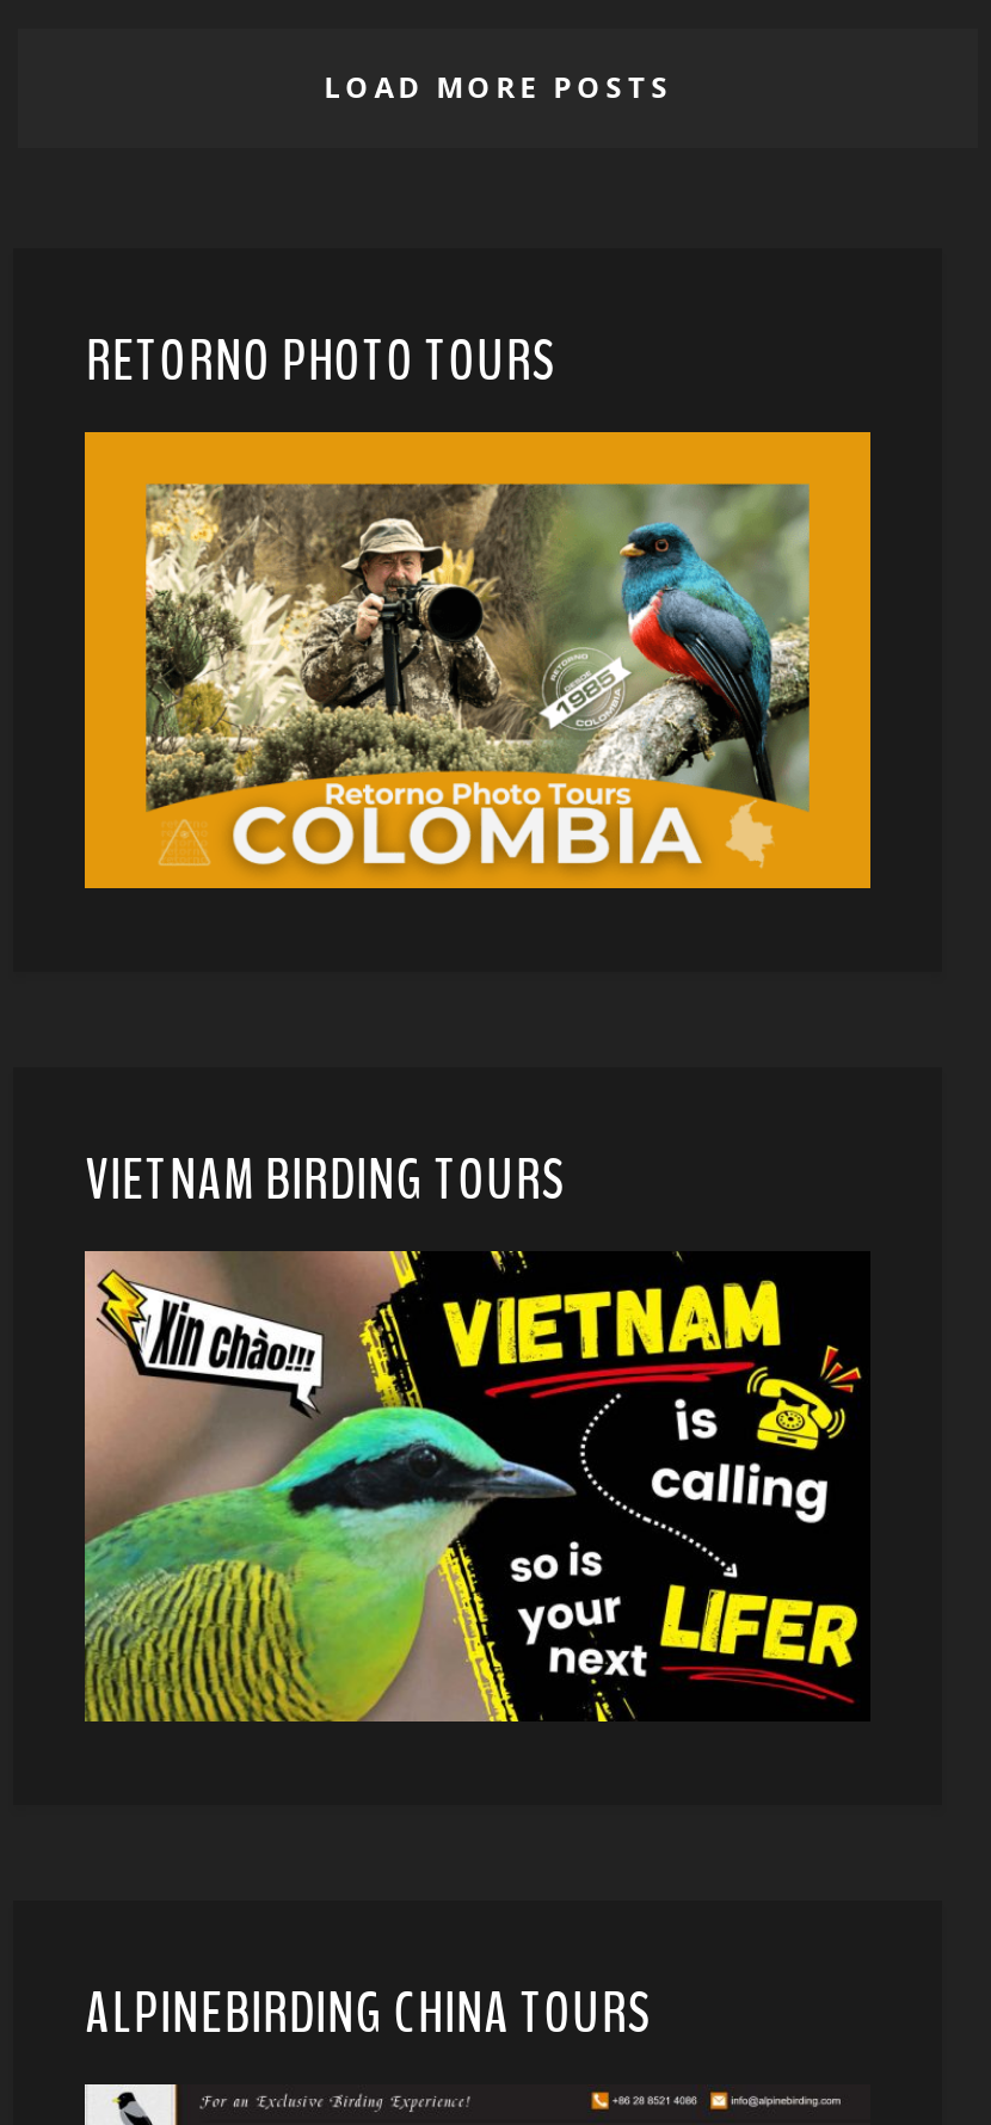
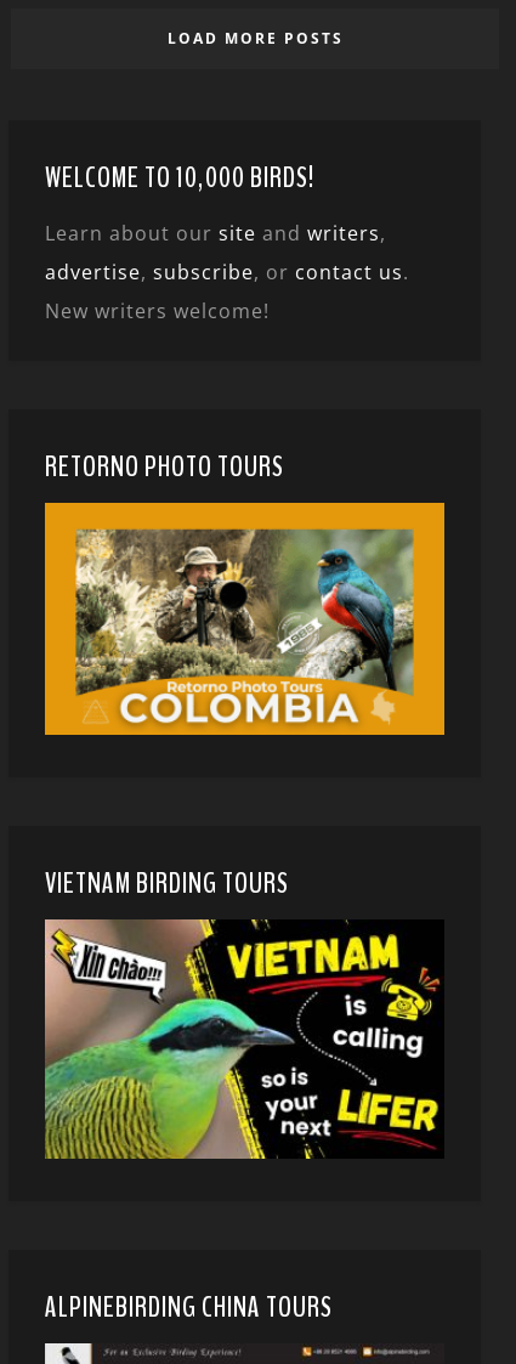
+ WELCOME TO 10,000 BIRDS!
+ Learn about our site and writers,
+ advertise, subscribe, or contact us.
+ New writers welcome!
